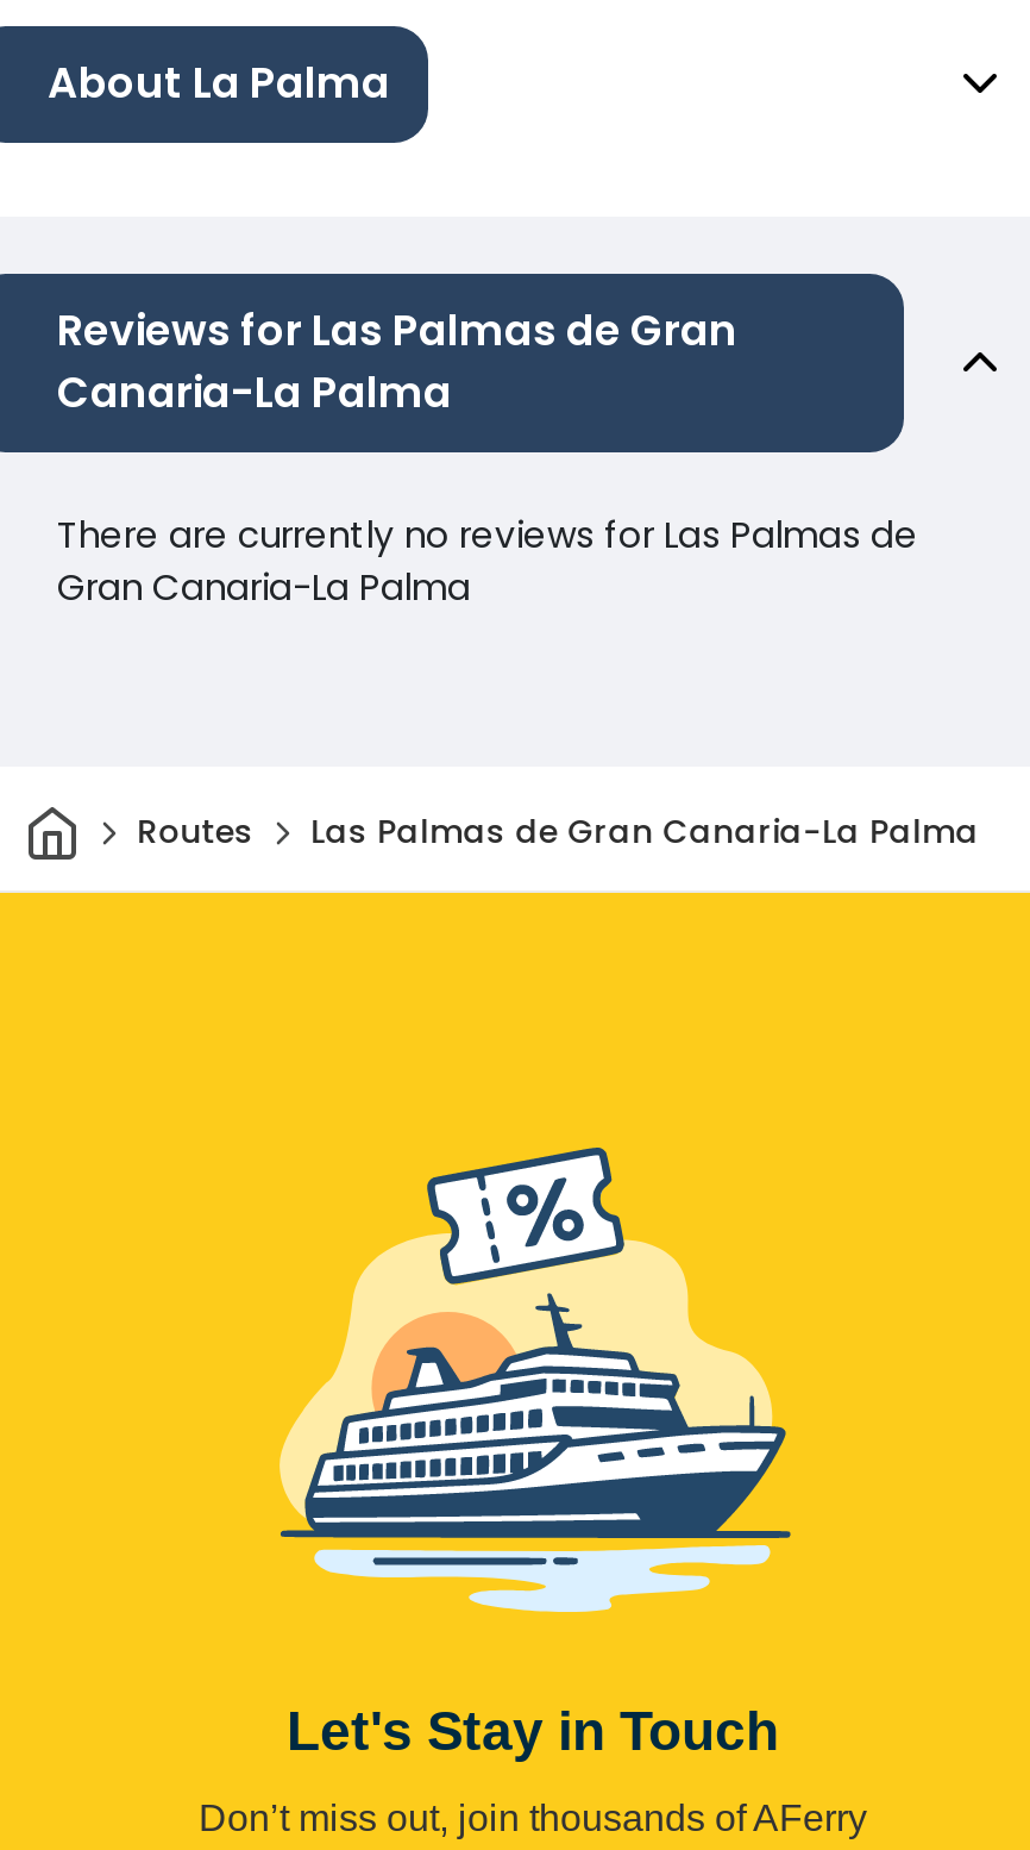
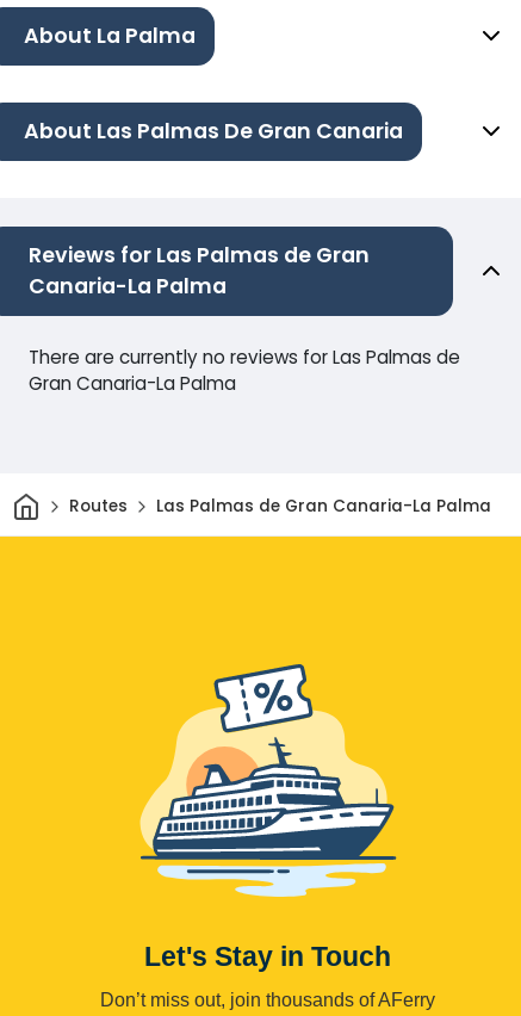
+ About Las Palmas De Gran Canaria
